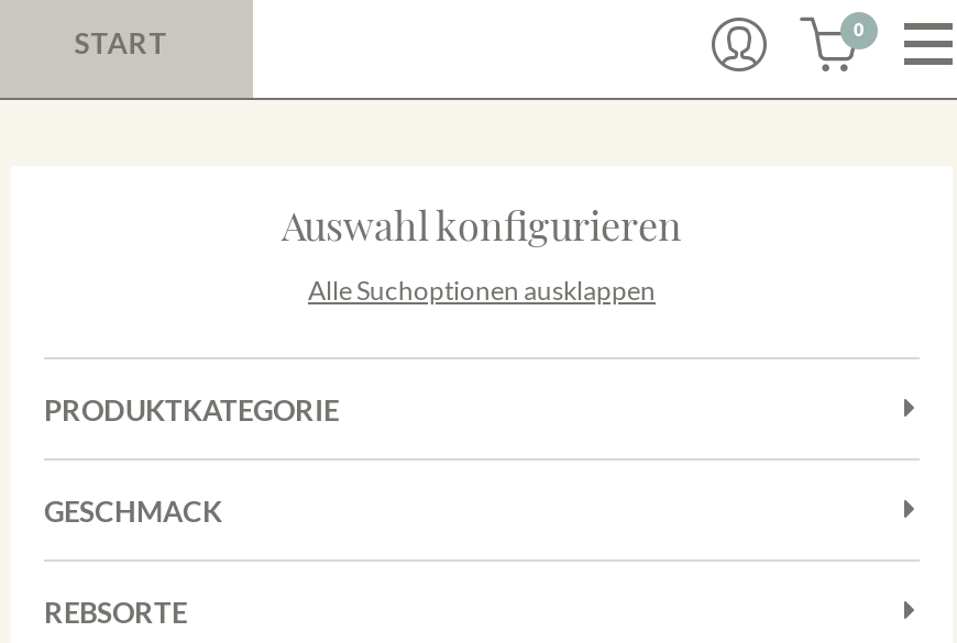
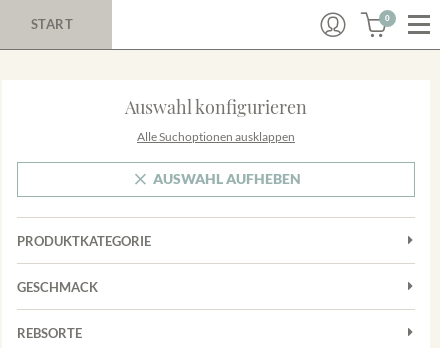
+ AUSWAHL AUFHEBEN
